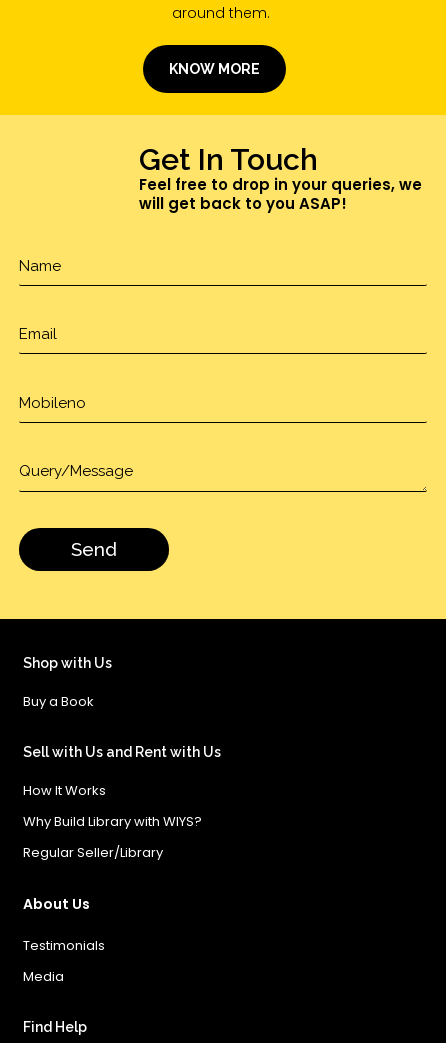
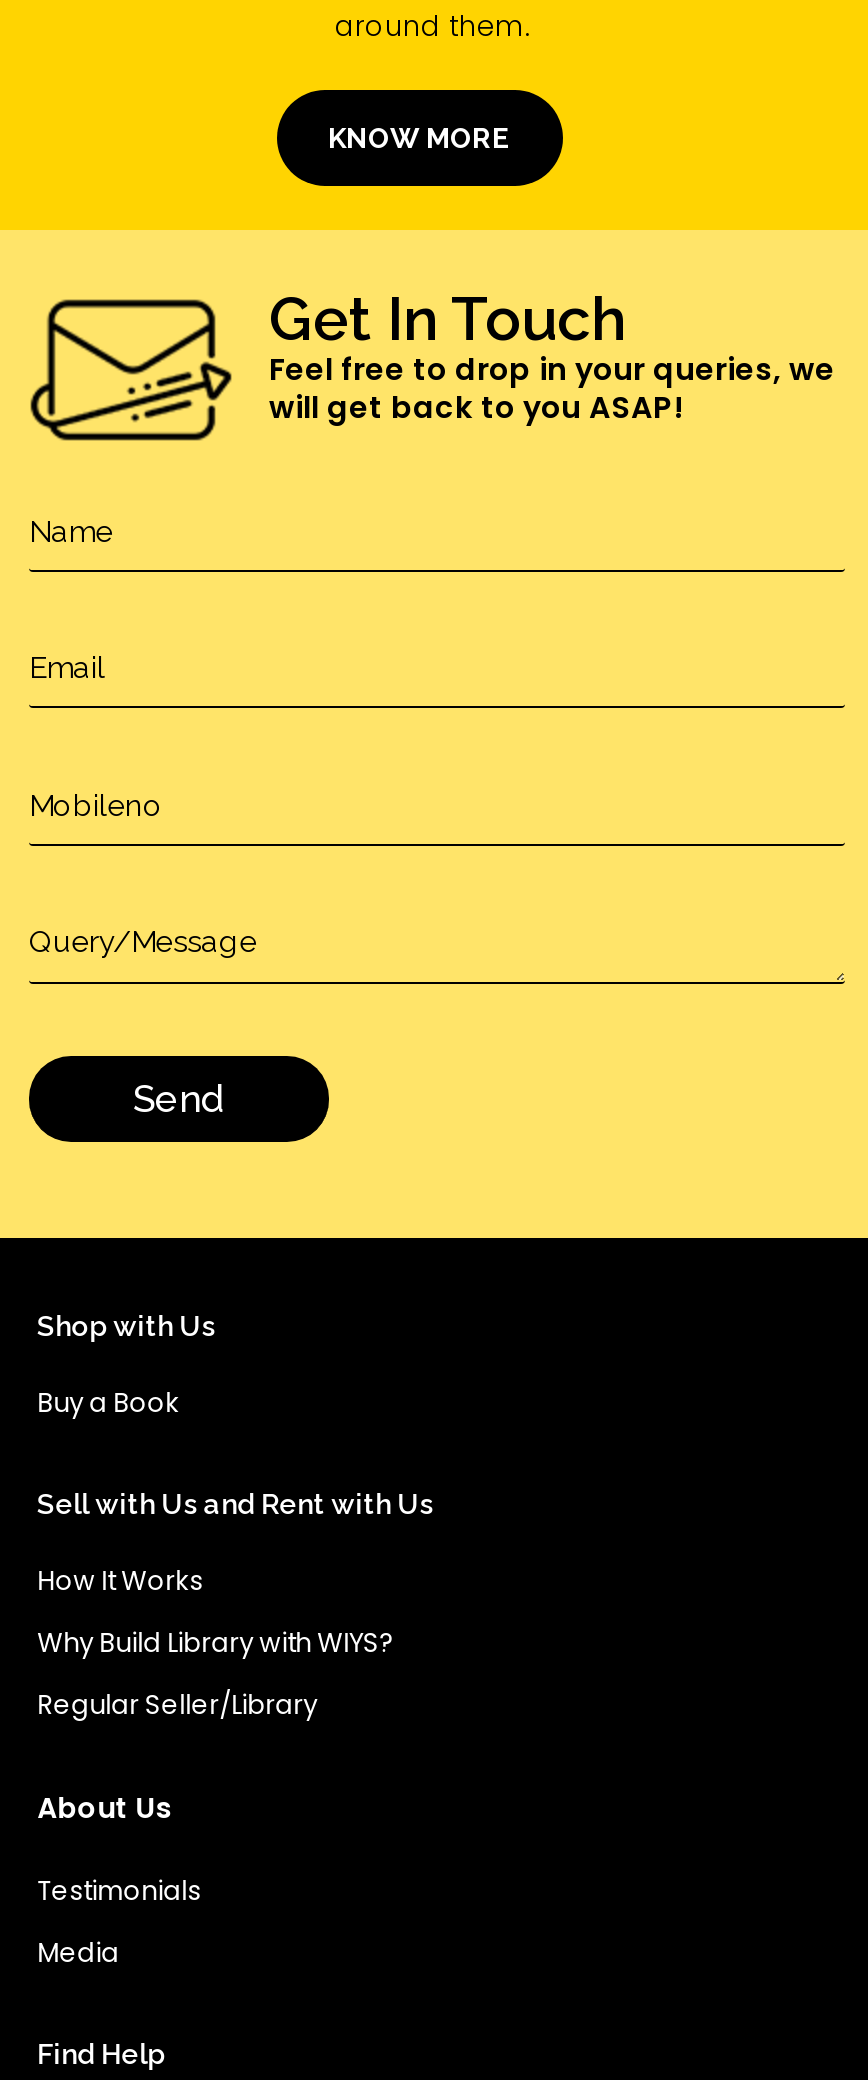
+ [image]
